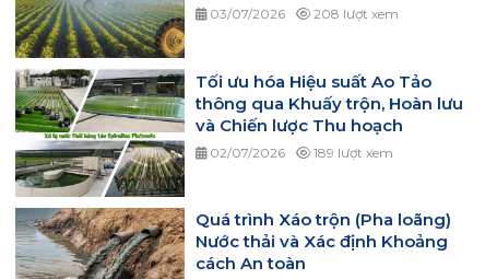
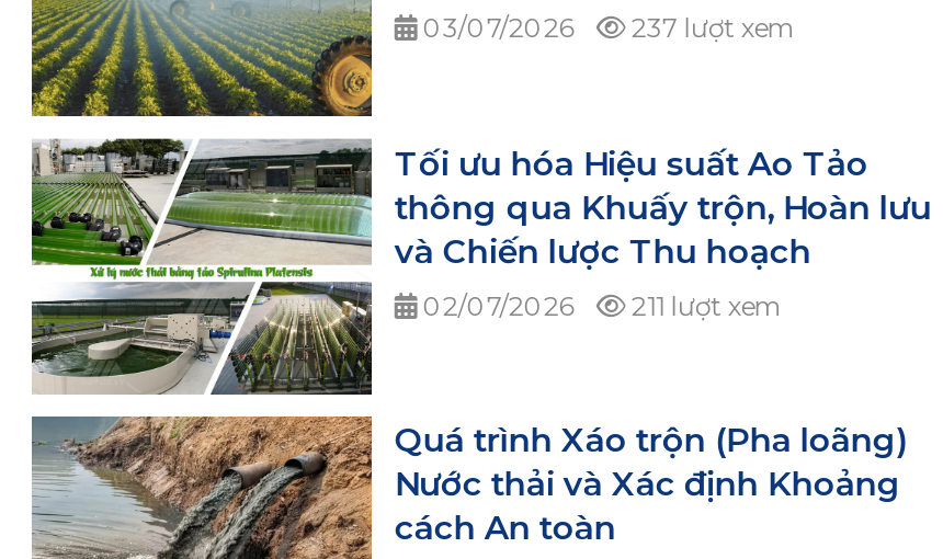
- 03/07/2026 208 lượt xem
+ 03/07/2026 237 lượt xem

- 02/07/2026 189 lượt xem
+ 02/07/2026 211 lượt xem
